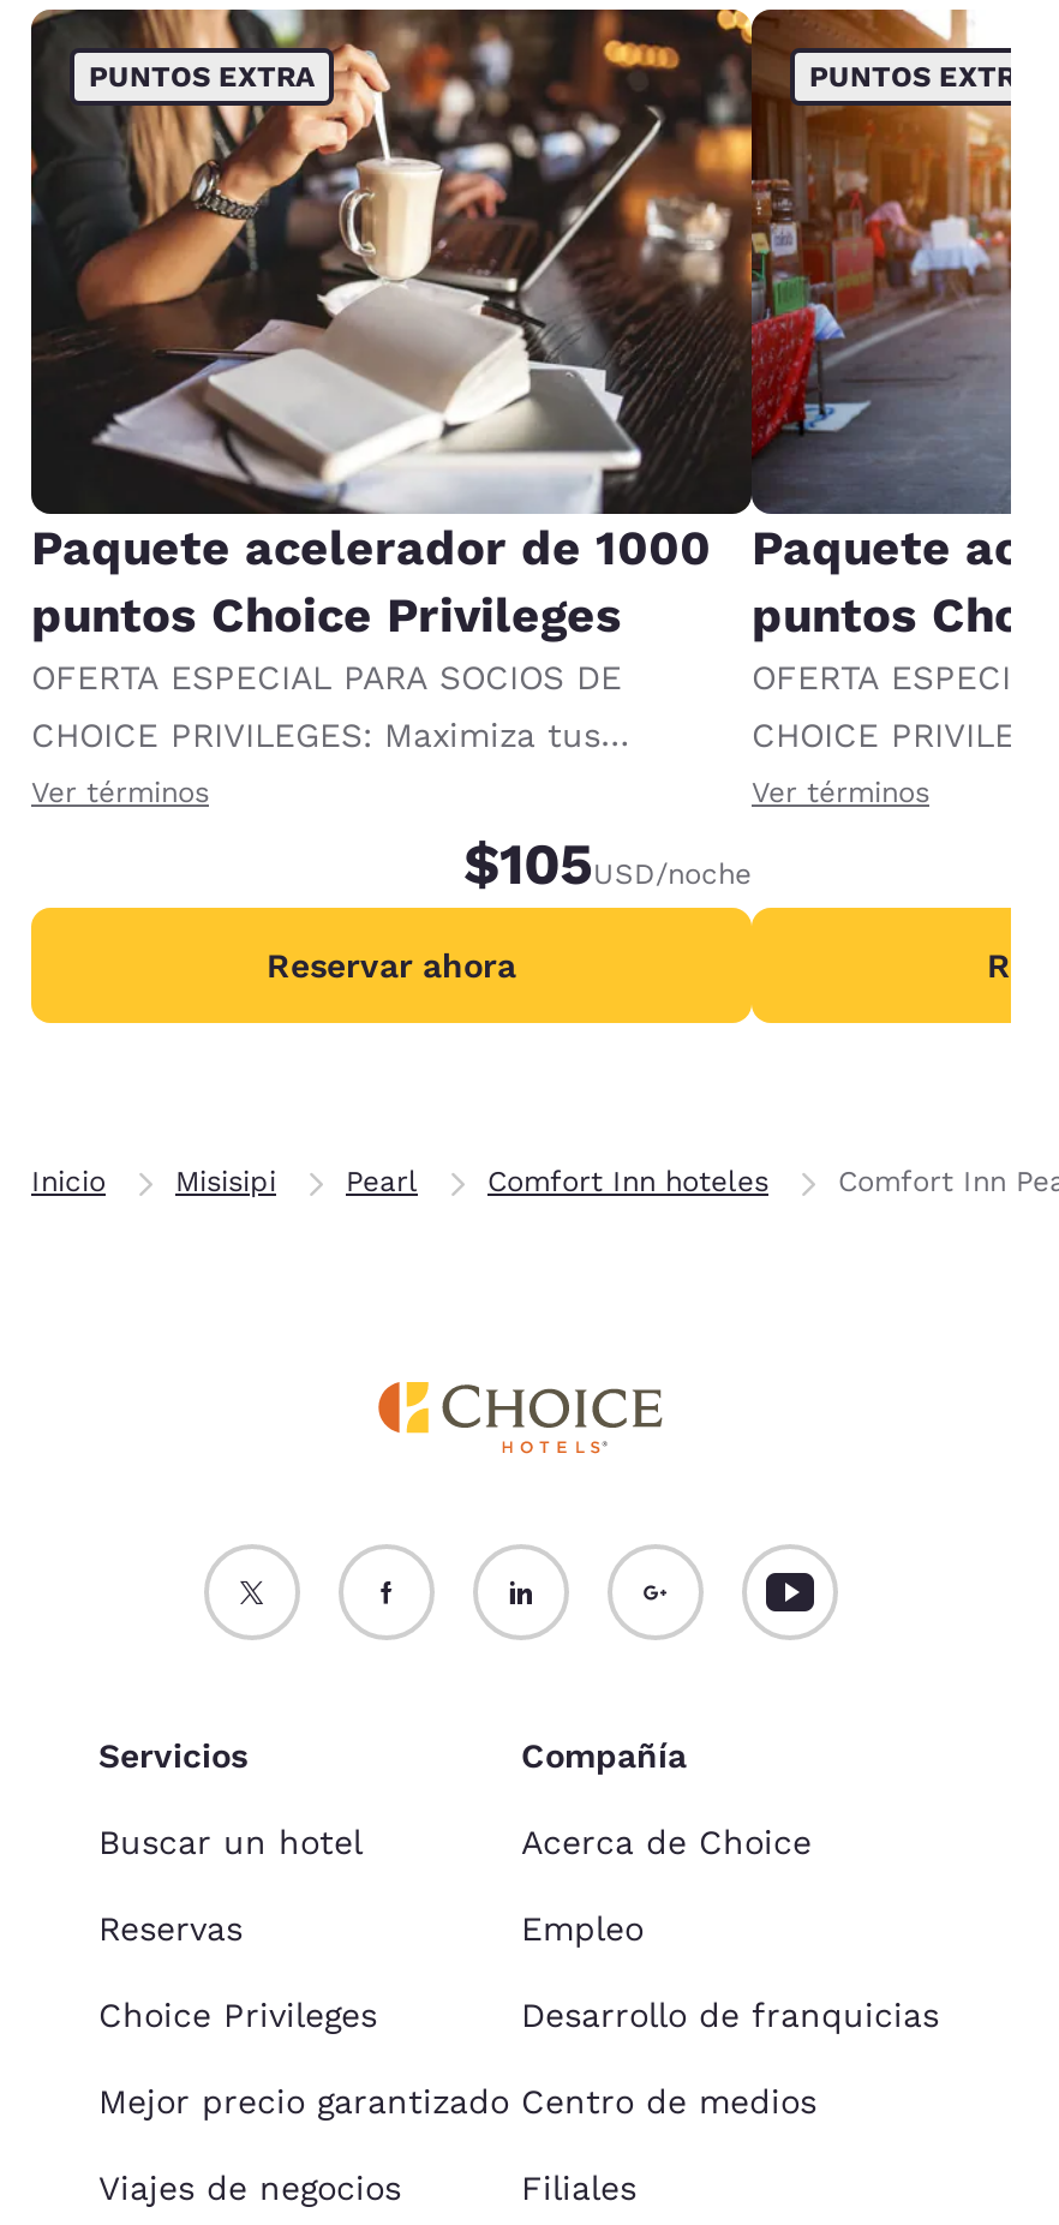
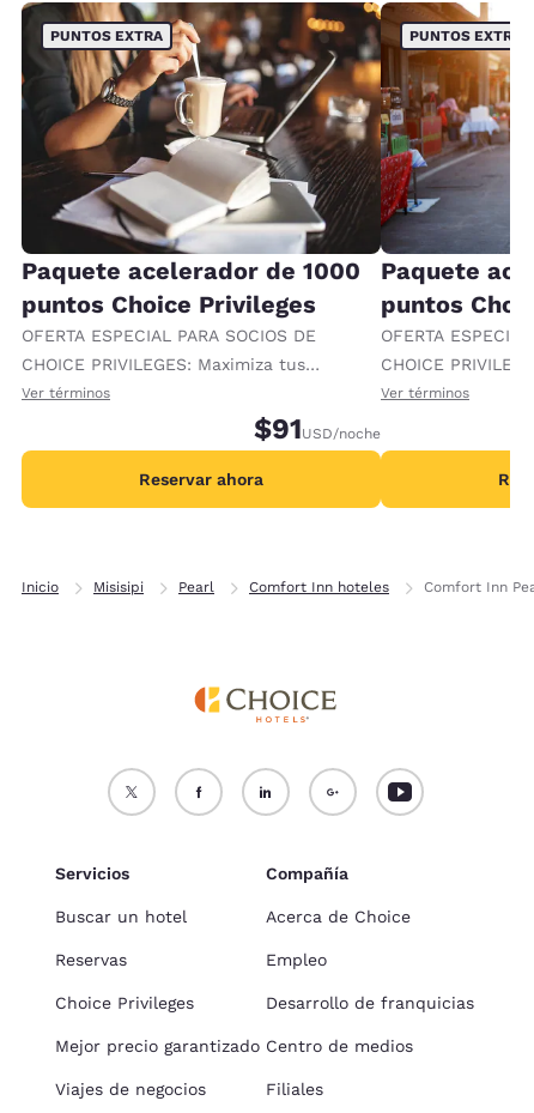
- $105USD/noche
+ $91USD/noche
